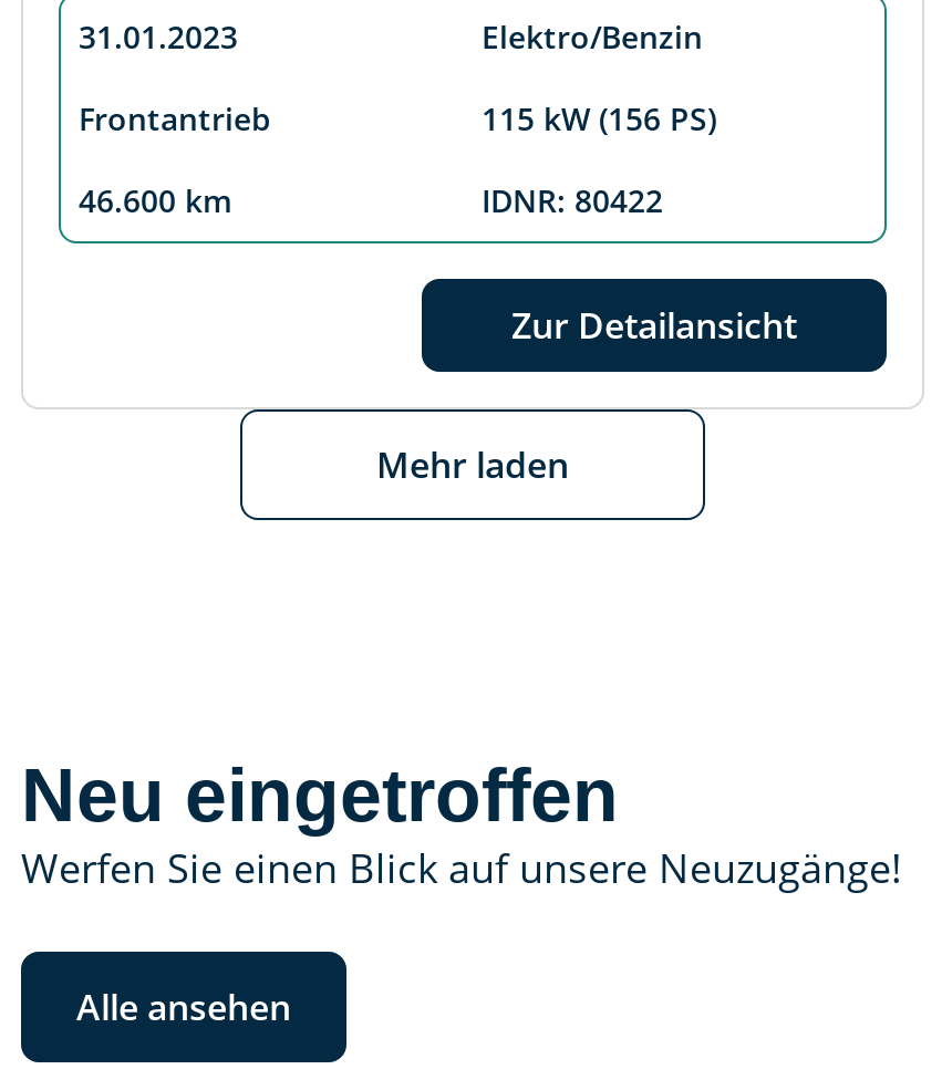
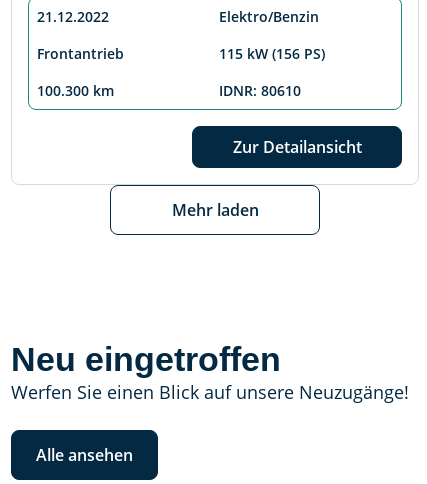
- 31.01.2023
+ 21.12.2022

- 46.600 km
+ 100.300 km

- IDNR: 80422
+ IDNR: 80610
